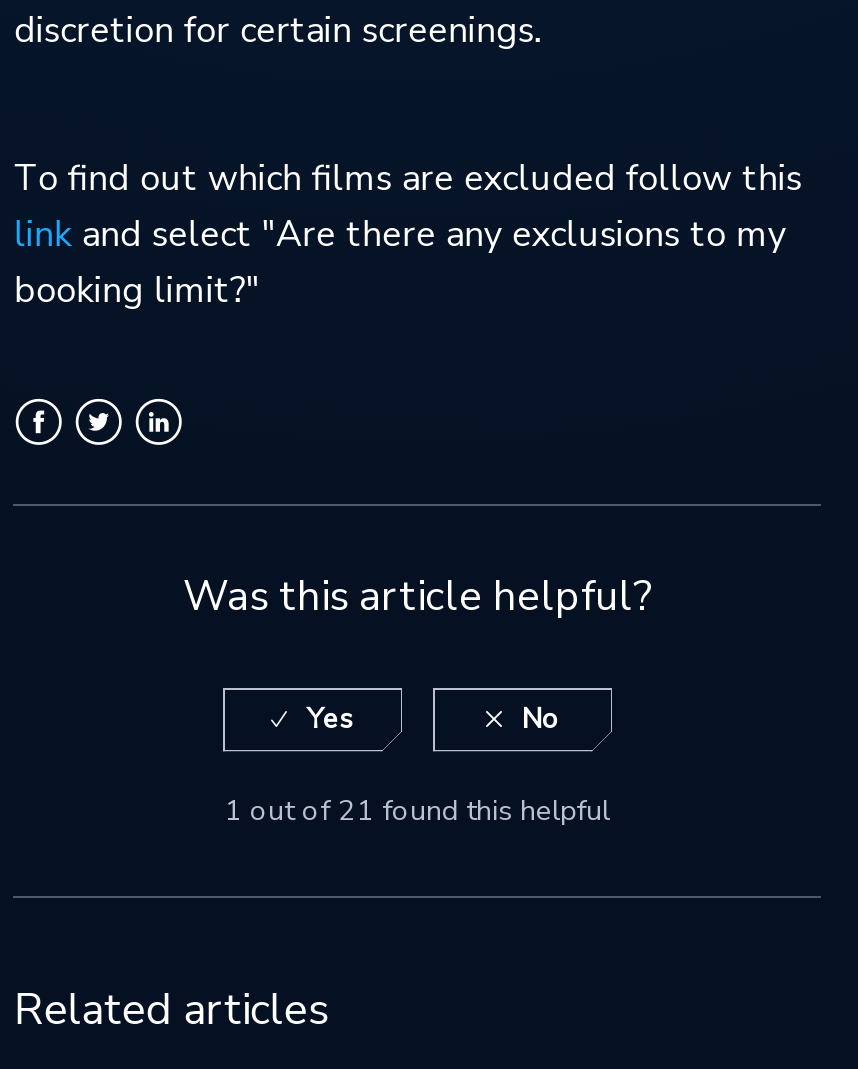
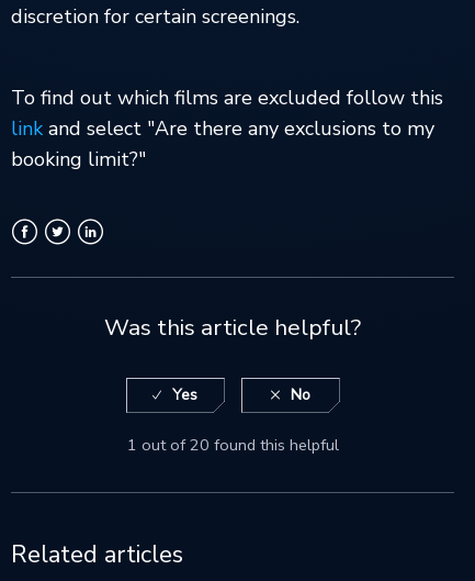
- 1 out of 21 found this helpful
+ 1 out of 20 found this helpful
